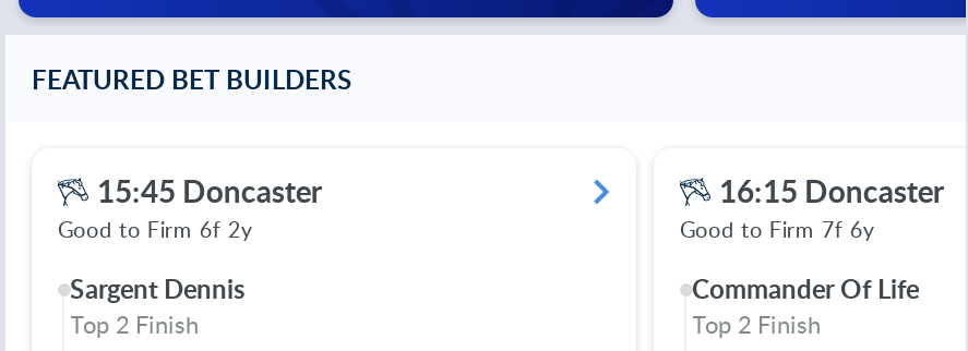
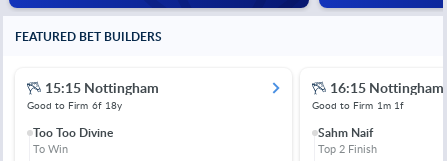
- 15:45 Doncaster
- Good to Firm 6f 2y
+ 15:15 Nottingham
+ Good to Firm 6f 18y

- 16:15 Doncaster
- Good to Firm 7f 6y
+ 16:15 Nottingham
+ Good to Firm 1m 1f

- Sargent Dennis
- Top 2 Finish
+ Too Too Divine
+ To Win

- Commander Of Life
+ Sahm Naif
